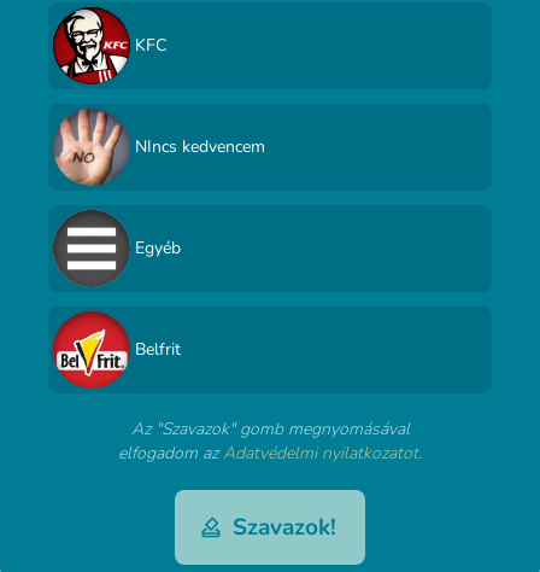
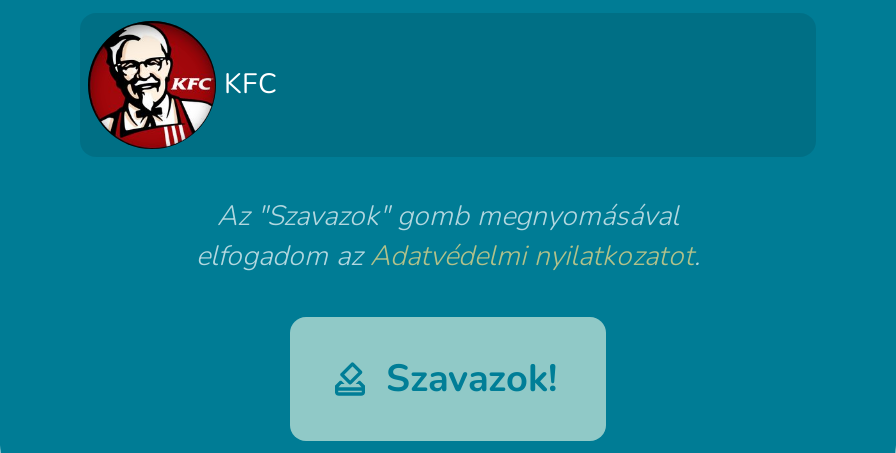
- [image]
- NIncs kedvencem

- [image]
- Egyéb

- [image]
- Belfrit
